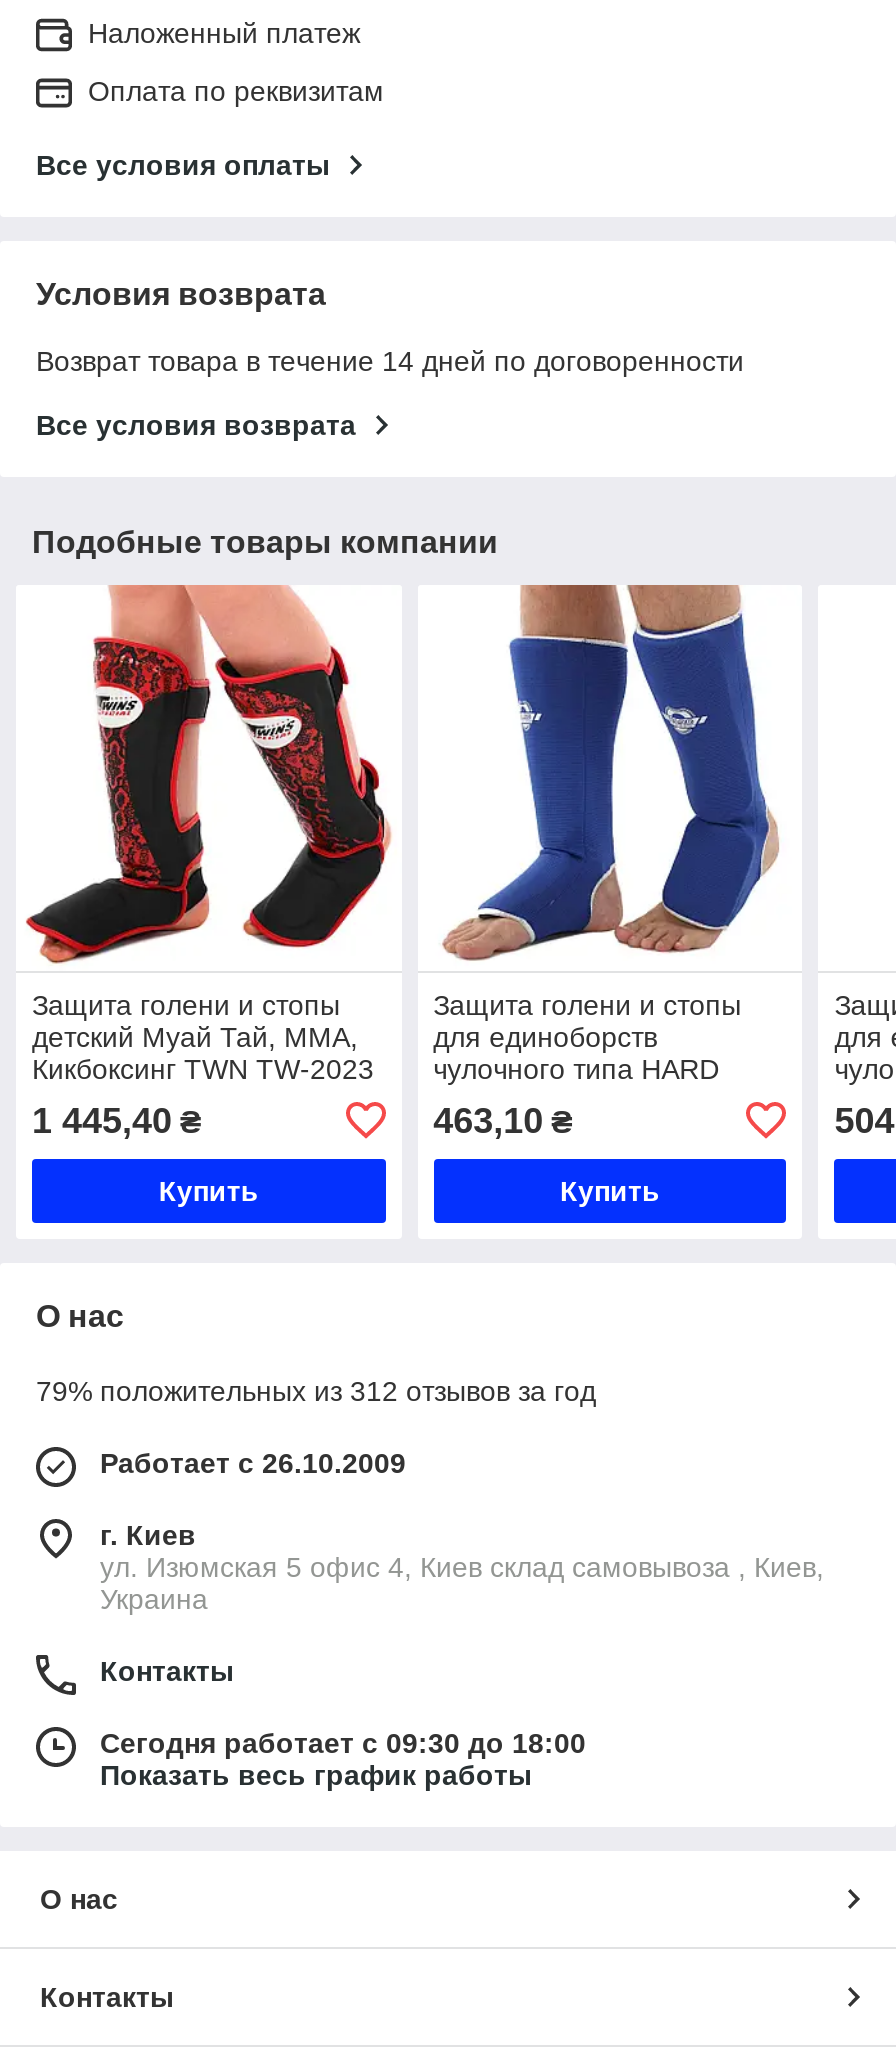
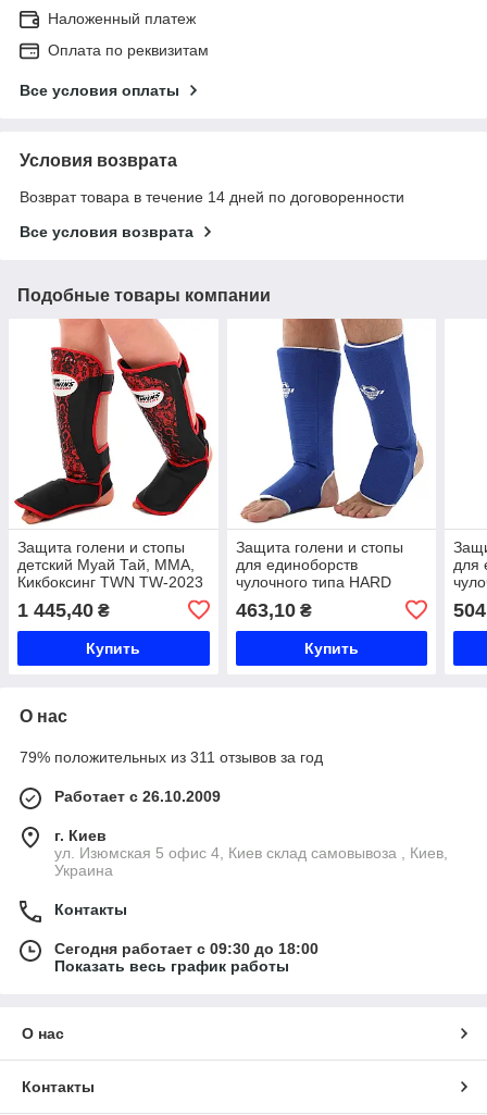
- 79% положительных из 312 отзывов за год
+ 79% положительных из 311 отзывов за год
